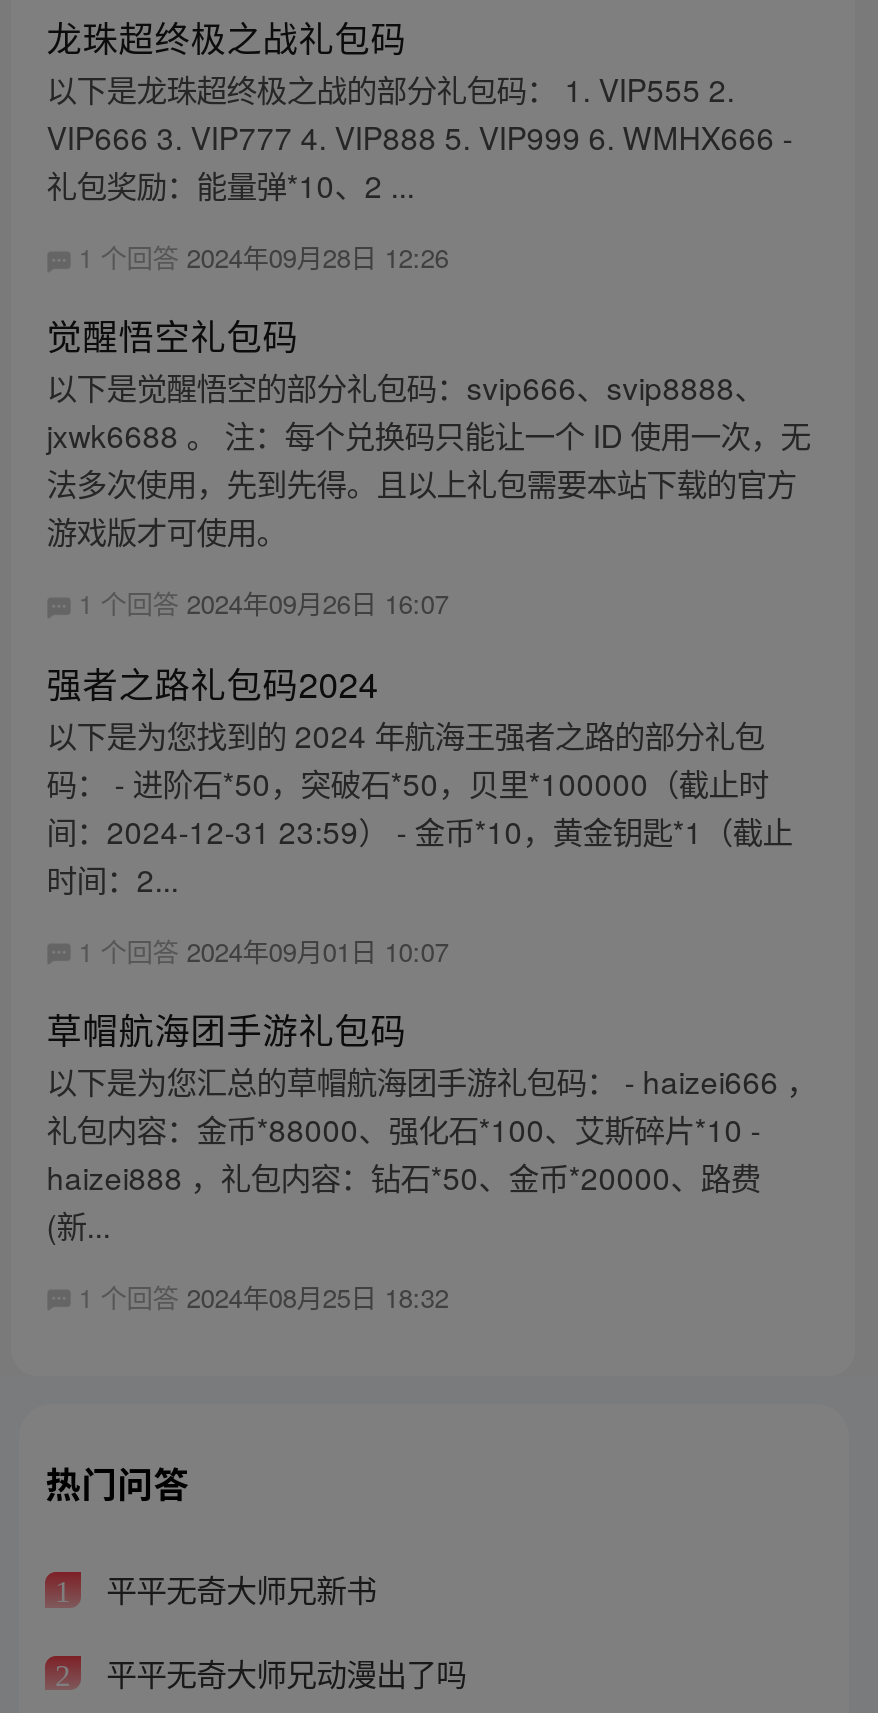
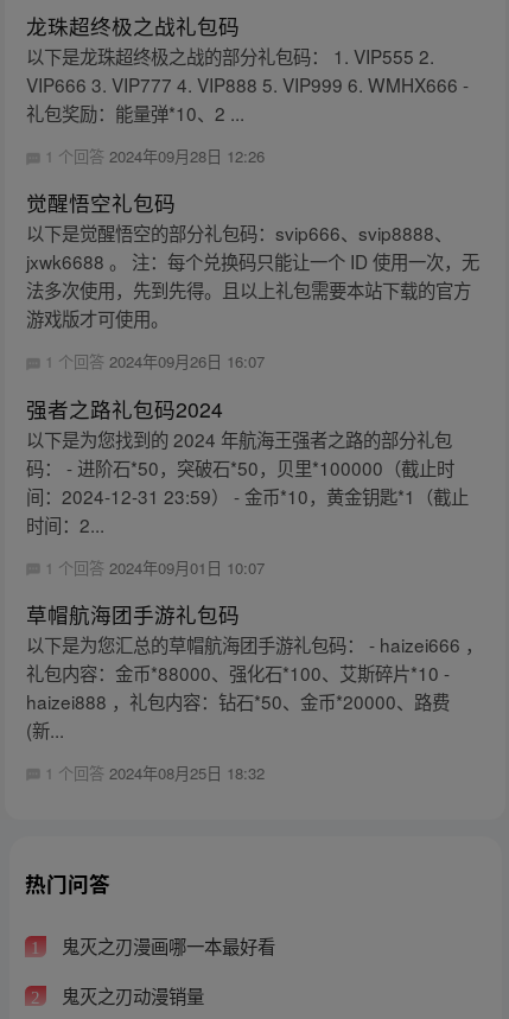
- 平平无奇大师兄新书
+ 鬼灭之刃漫画哪一本最好看

- 平平无奇大师兄动漫出了吗
+ 鬼灭之刃动漫销量
